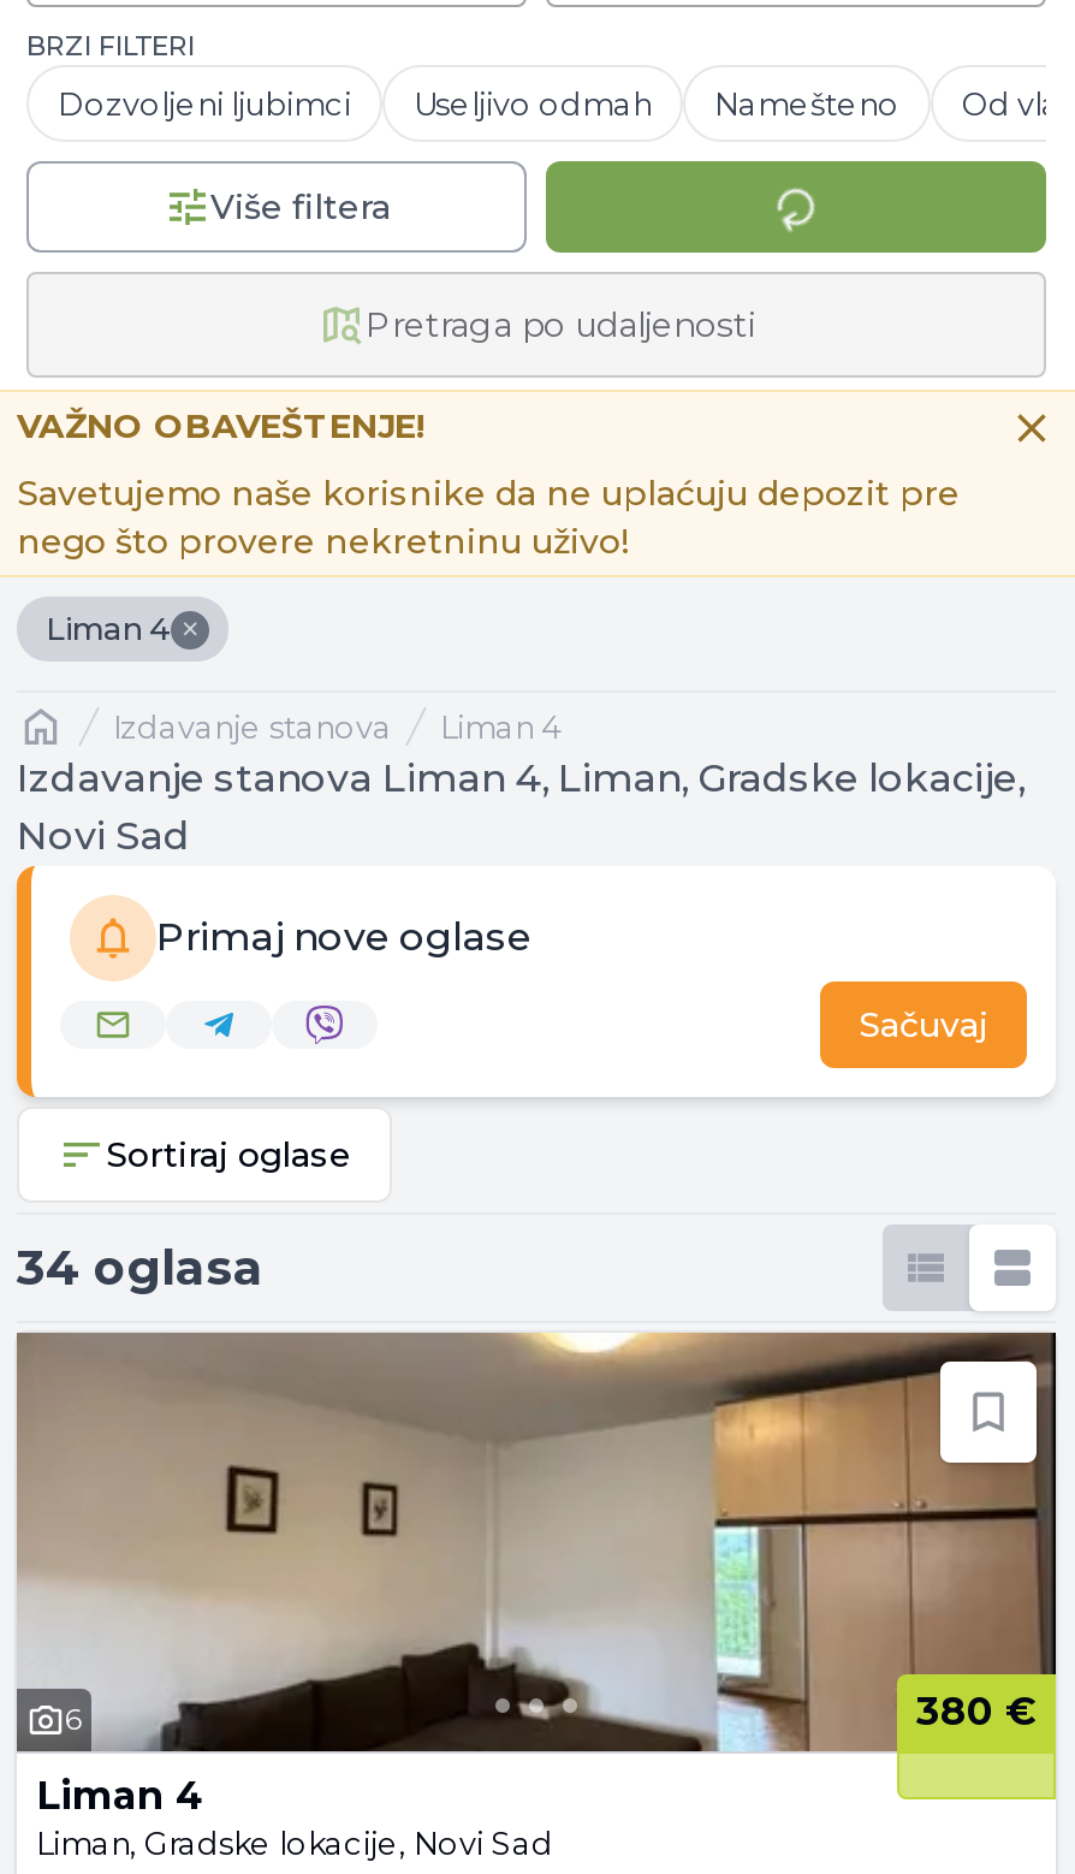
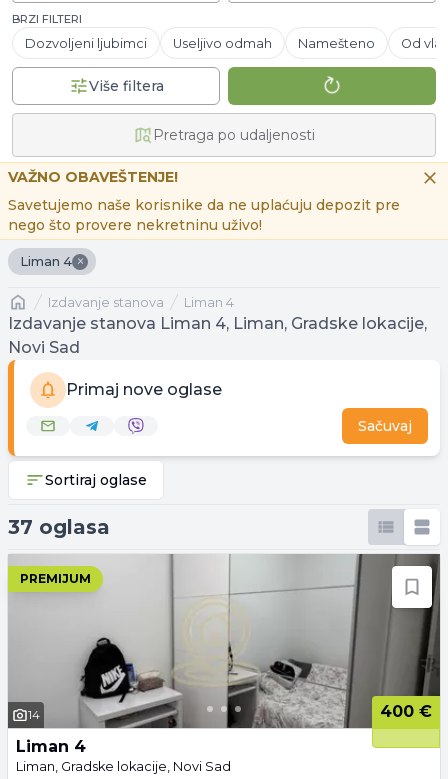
- 34 oglasa
+ 37 oglasa
+ PREMIJUM

- [image]
- 6
- 380 €
+ [image]
+ 14
+ 400 €
